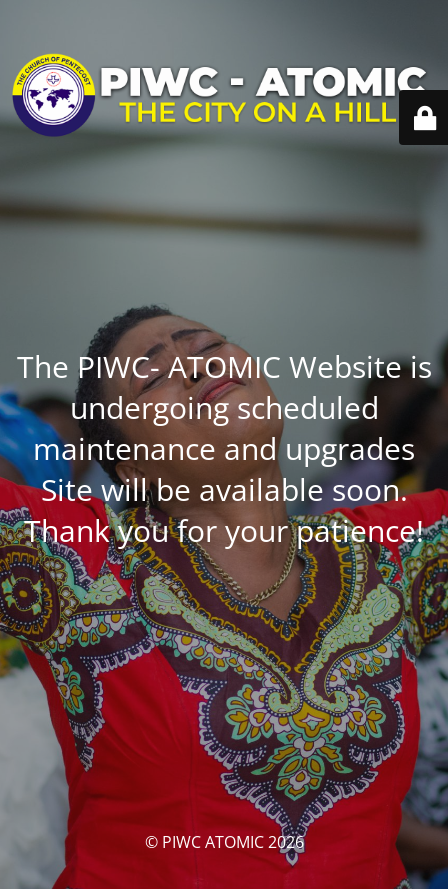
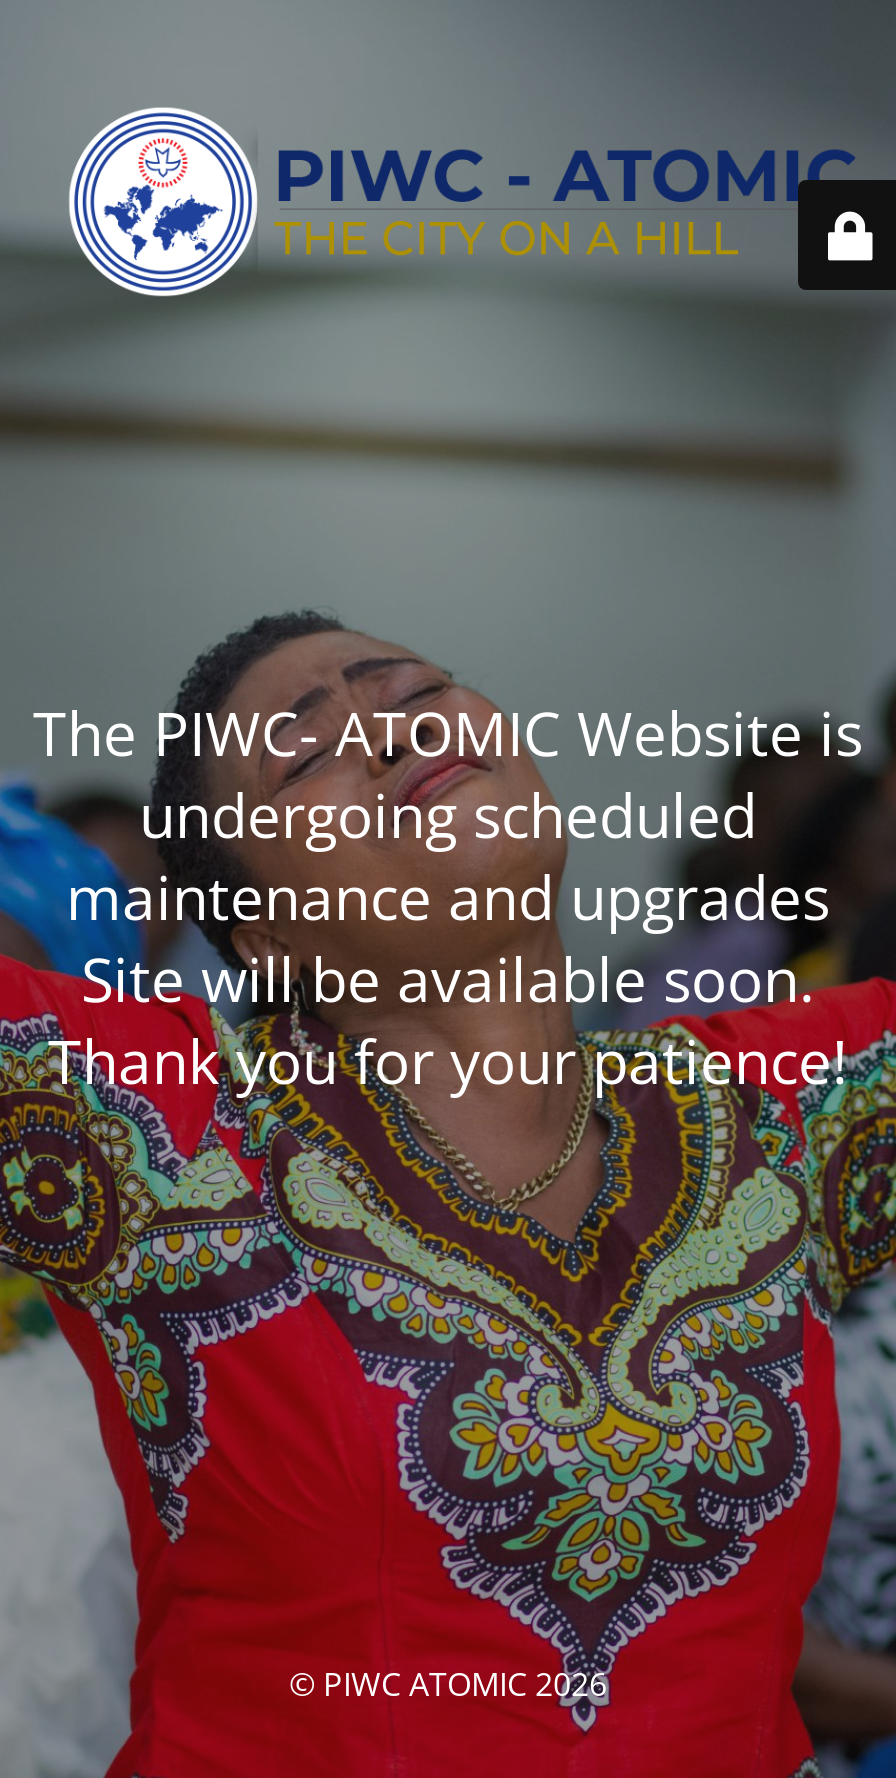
- [image]
+ [image]
